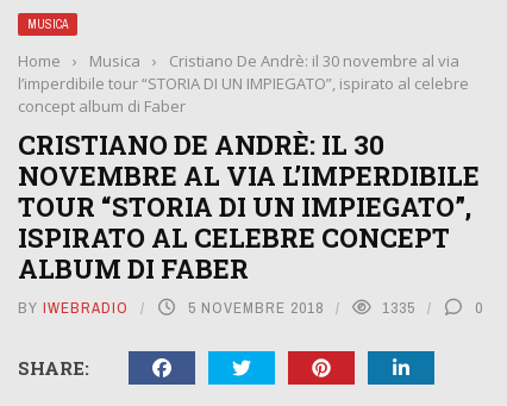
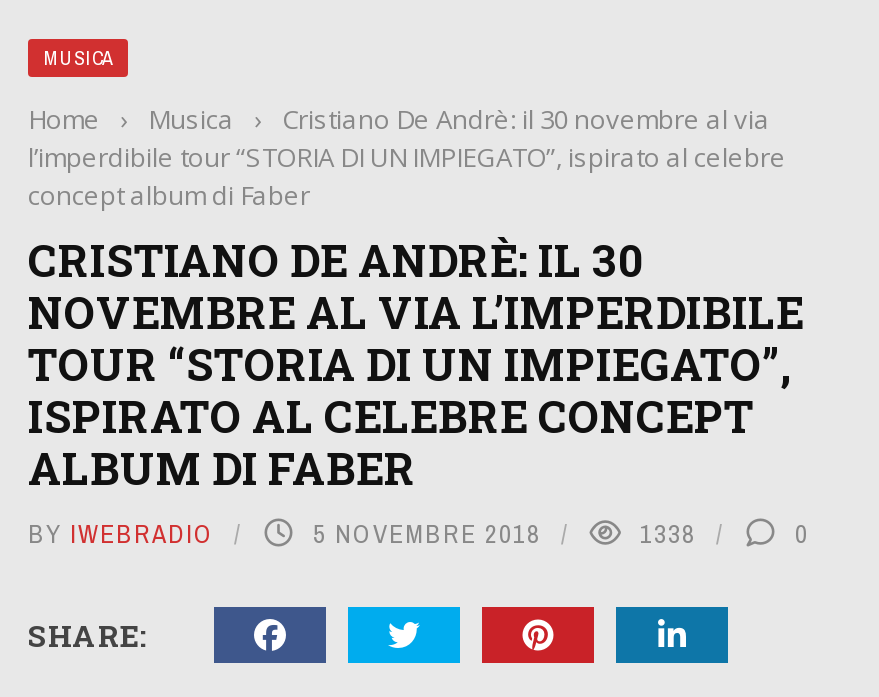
- 1335
+ 1338
